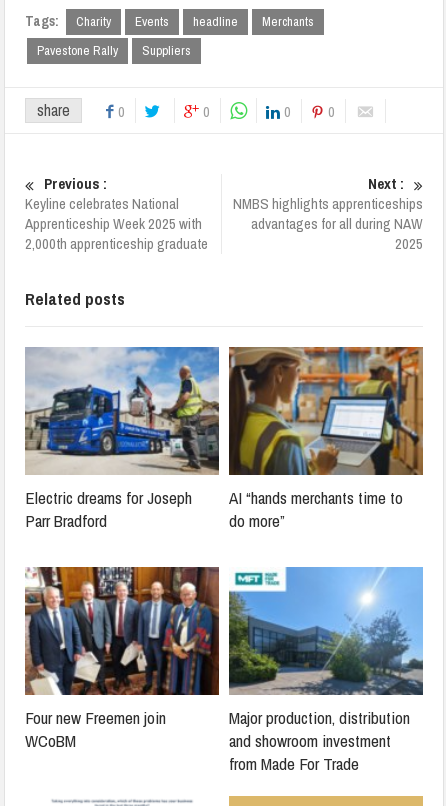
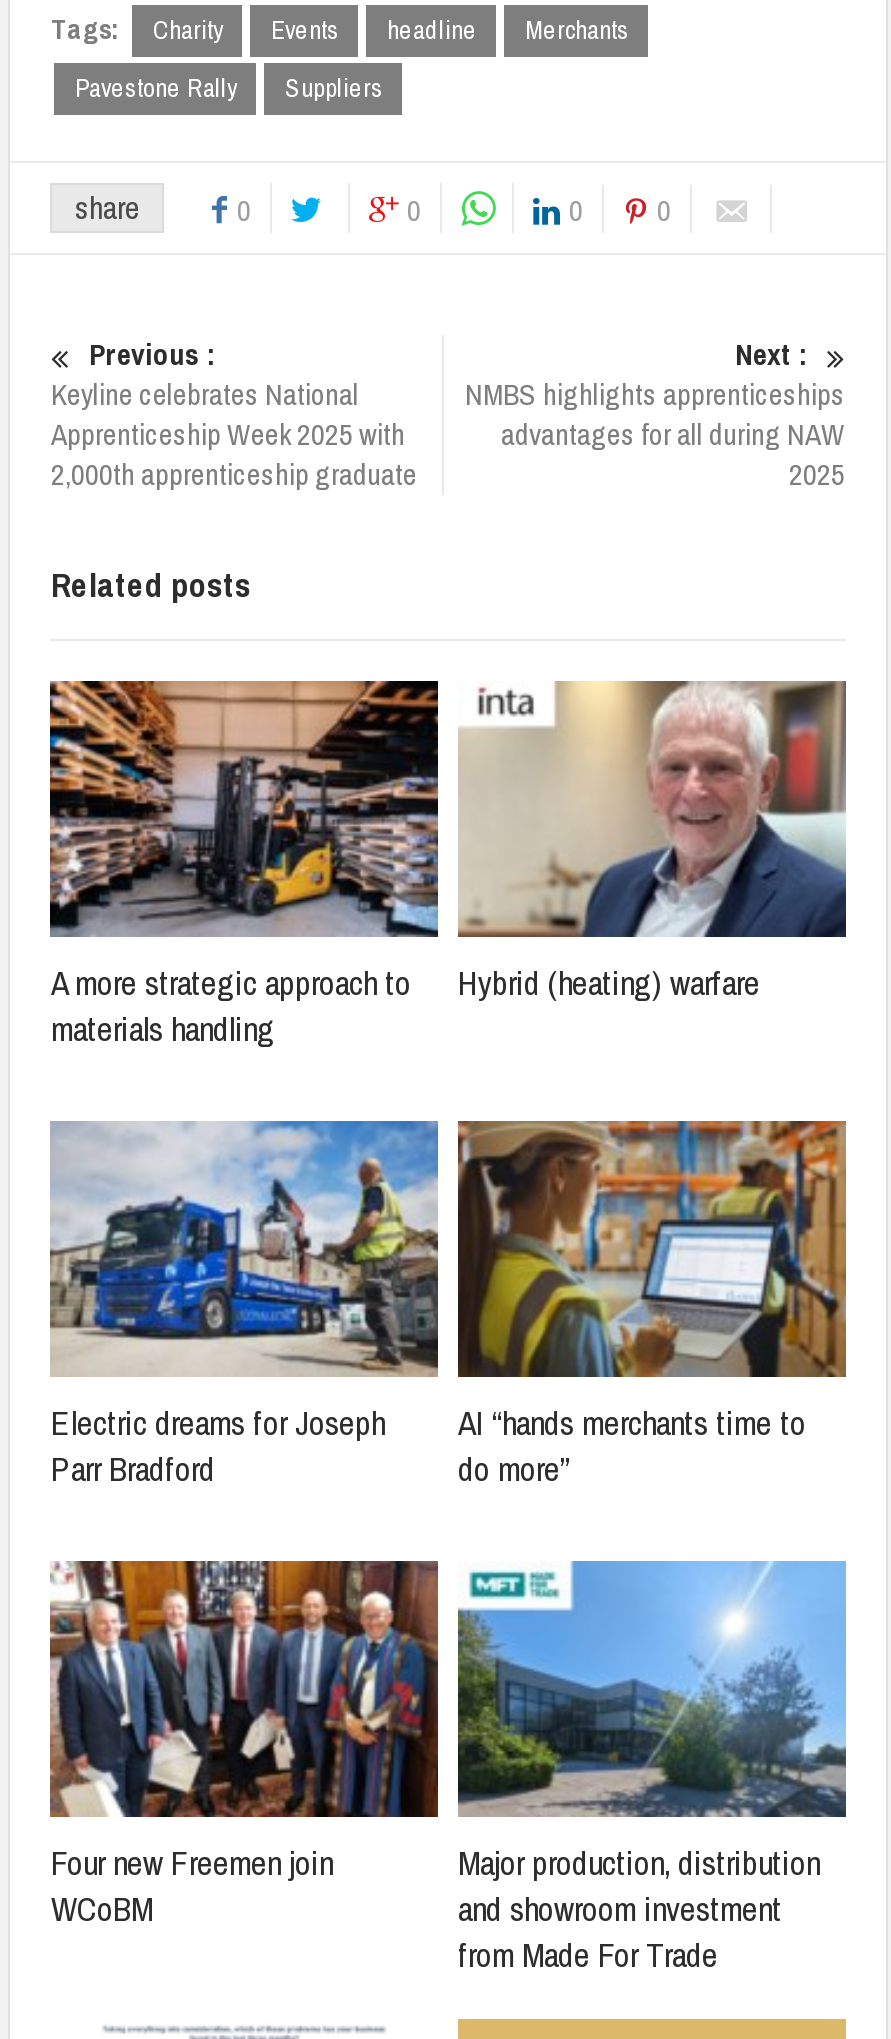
+ [image]
+ A more strategic approach to
+ materials handling

+ [image]
+ Hybrid (heating) warfare
